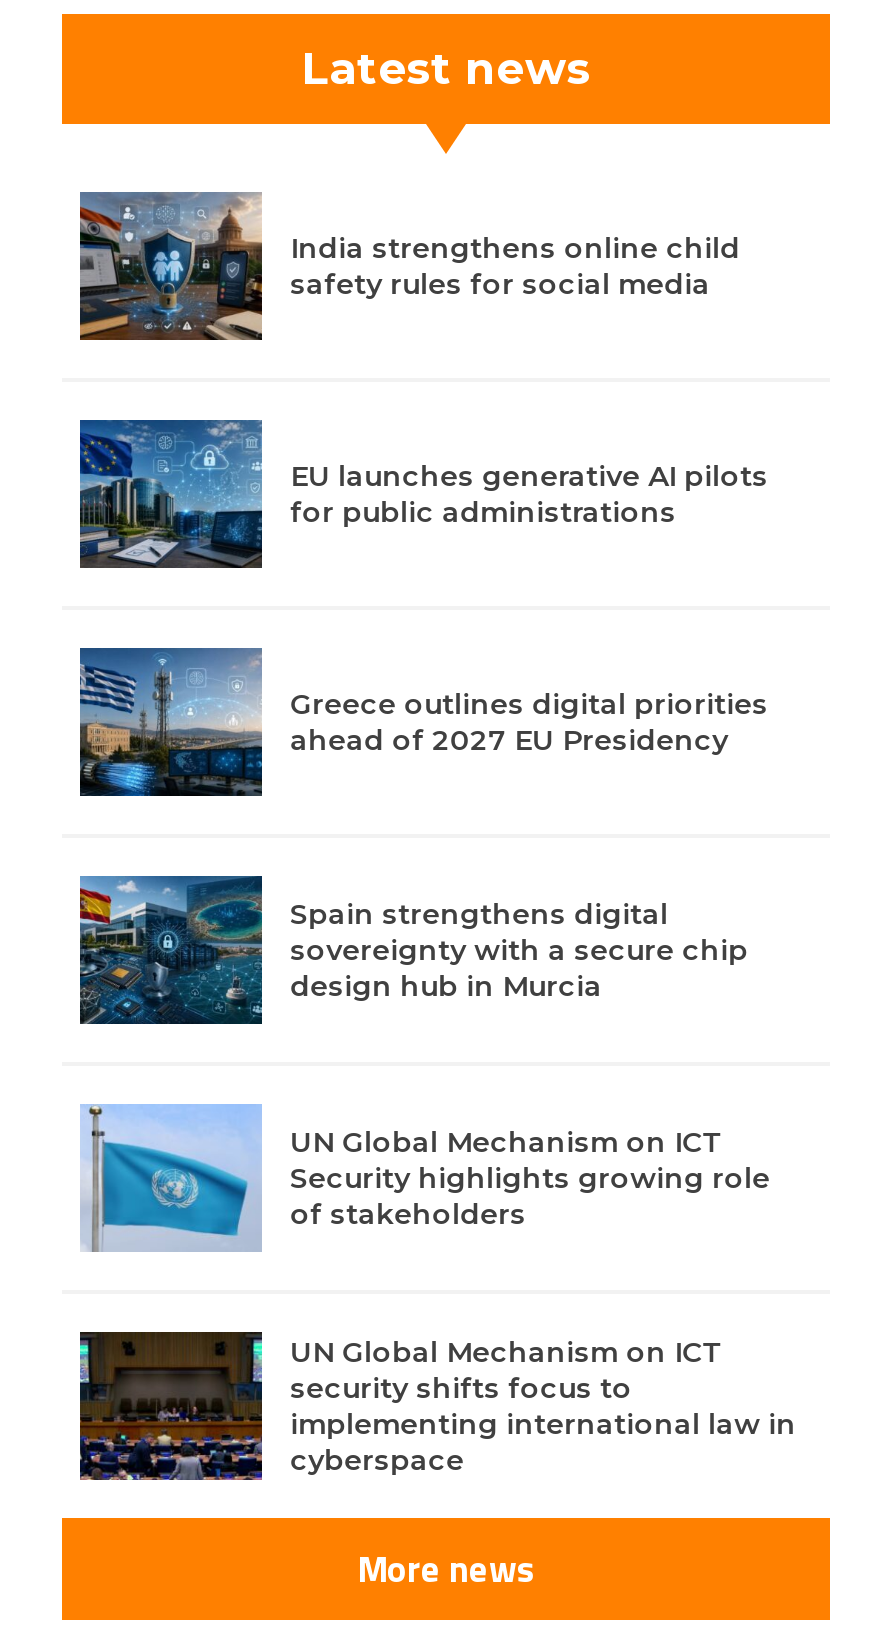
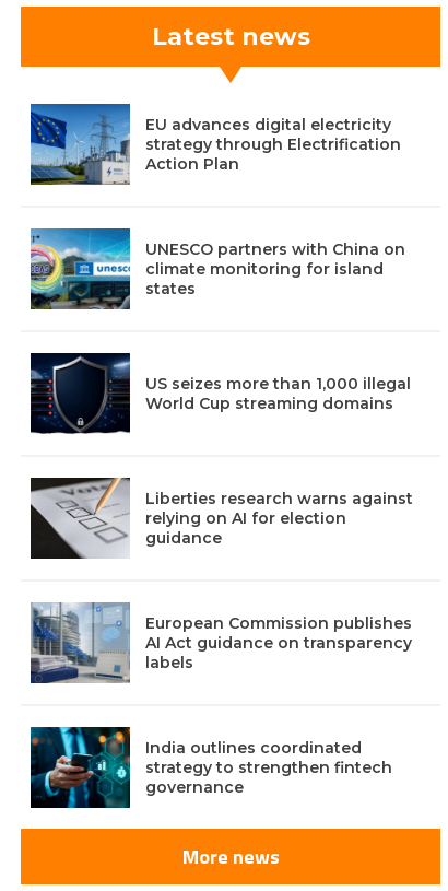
- [image]
- India strengthens online child
- safety rules for social media
+ [image]
+ EU advances digital electricity
+ strategy through Electrification
+ Action Plan

- [image]
- EU launches generative AI pilots
- for public administrations
+ [image]
+ UNESCO partners with China on
+ climate monitoring for island
+ states

- [image]
- Greece outlines digital priorities
- ahead of 2027 EU Presidency
+ [image]
+ US seizes more than 1,000 illegal
+ World Cup streaming domains

- [image]
- Spain strengthens digital
- sovereignty with a secure chip
- design hub in Murcia
+ [image]
+ Liberties research warns against
+ relying on AI for election
+ guidance

- [image]
- UN Global Mechanism on ICT
- Security highlights growing role
- of stakeholders
+ [image]
+ European Commission publishes
+ AI Act guidance on transparency
+ labels

- [image]
- UN Global Mechanism on ICT
- security shifts focus to
- implementing international law in
- cyberspace
+ [image]
+ India outlines coordinated
+ strategy to strengthen fintech
+ governance
